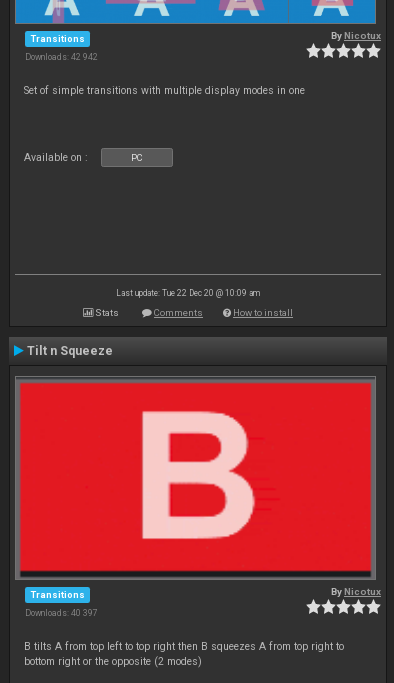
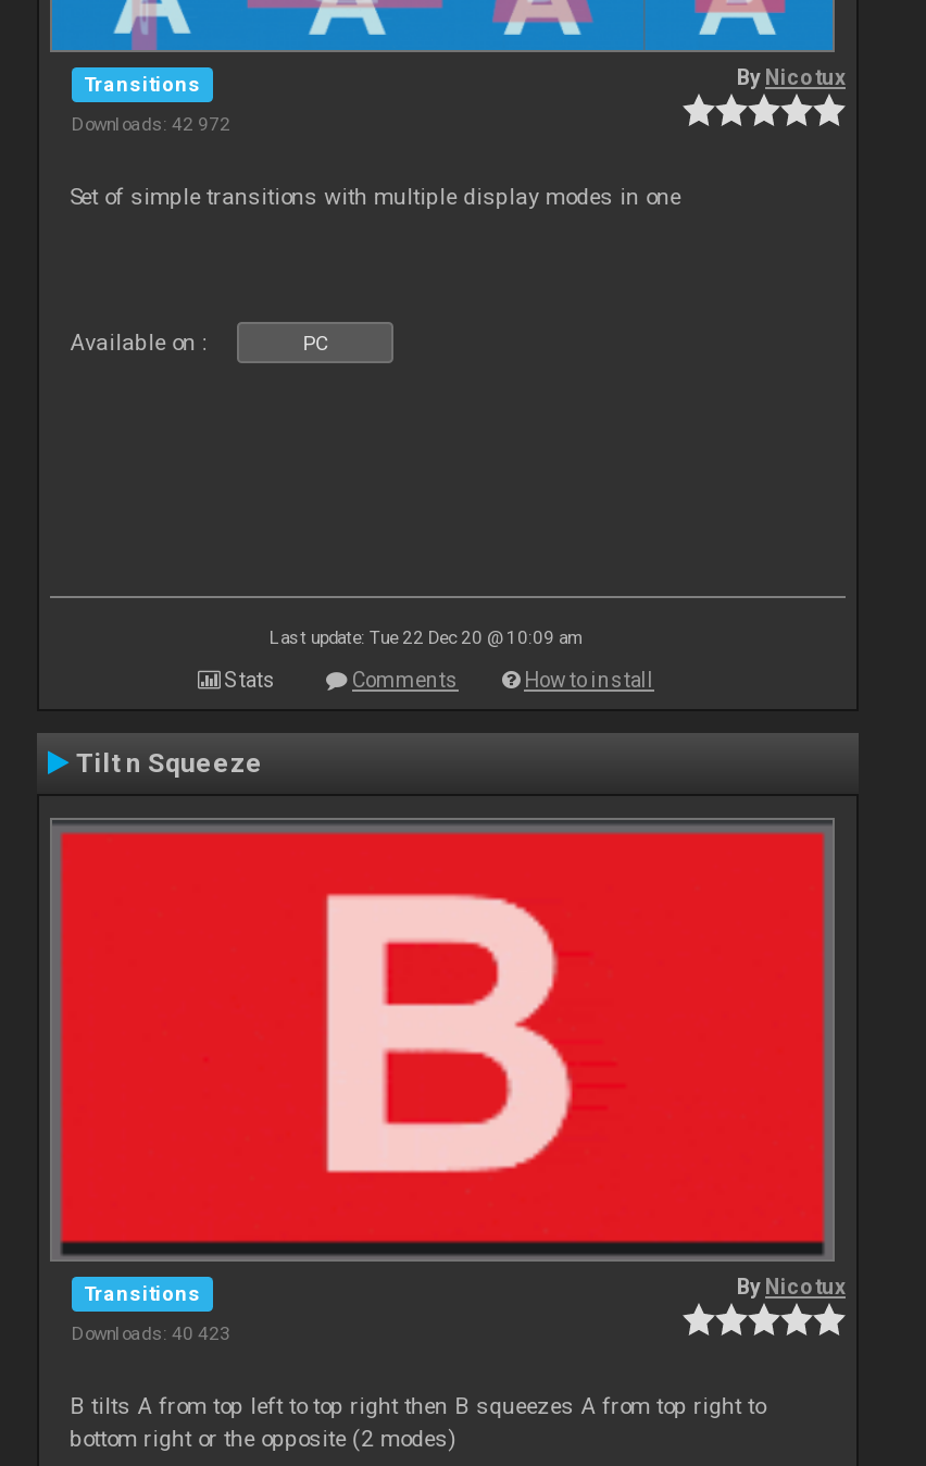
- Downloads: 42 942
+ Downloads: 42 972

- Downloads: 40 397
+ Downloads: 40 423
